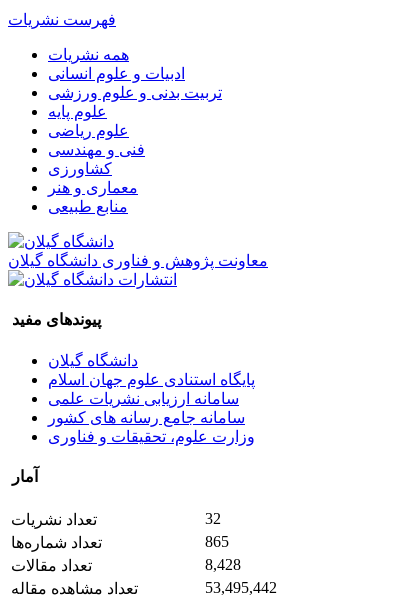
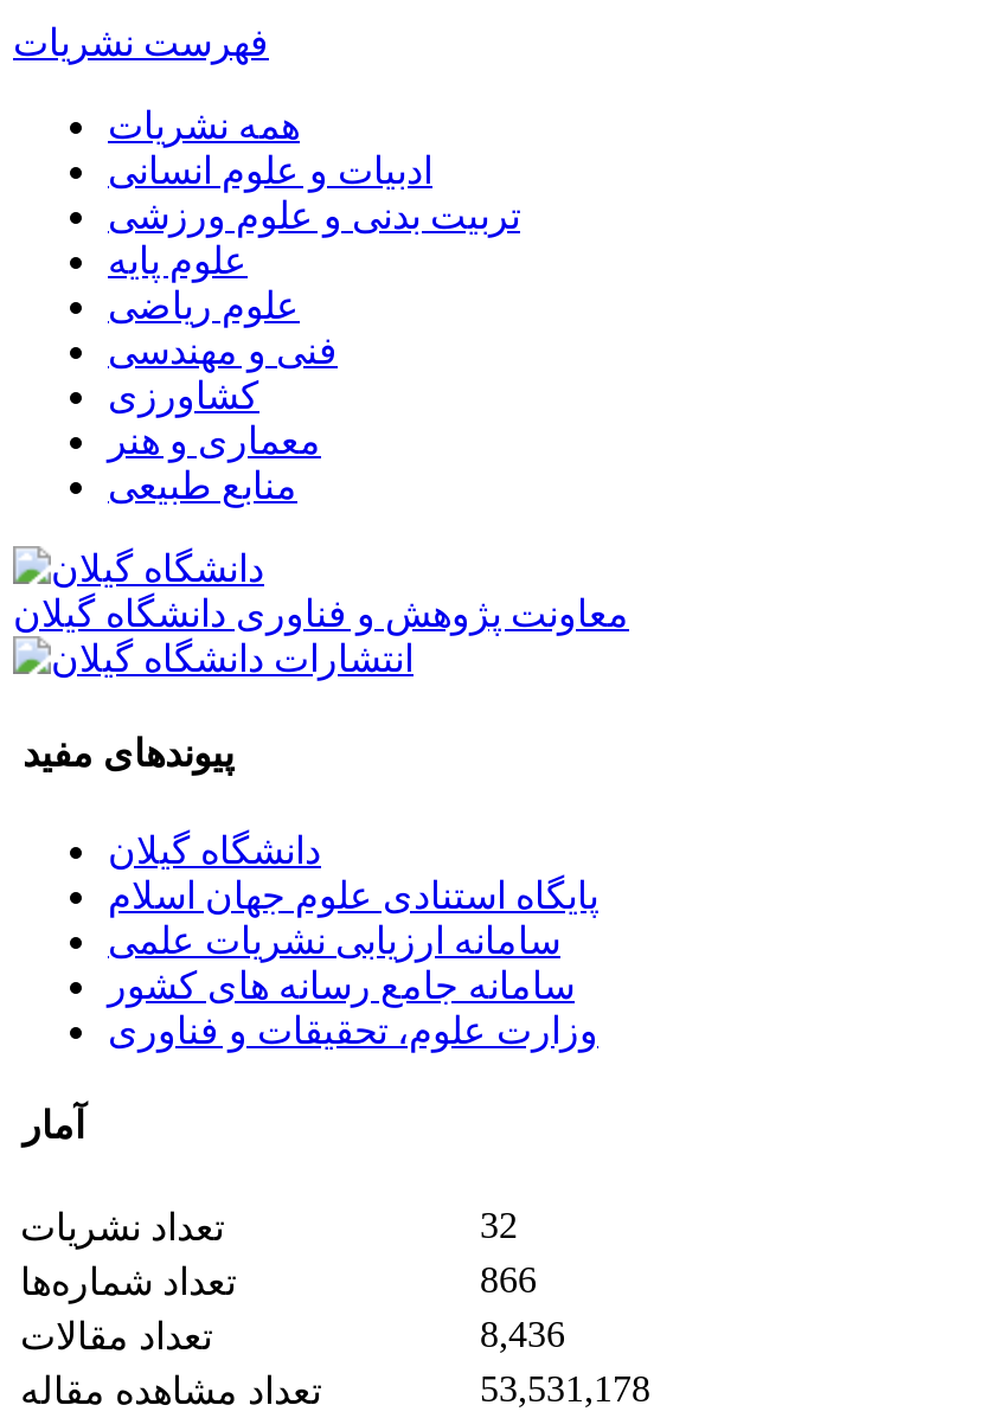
- 865
+ 866

- 8,428
+ 8,436

- 53,495,442
+ 53,531,178
